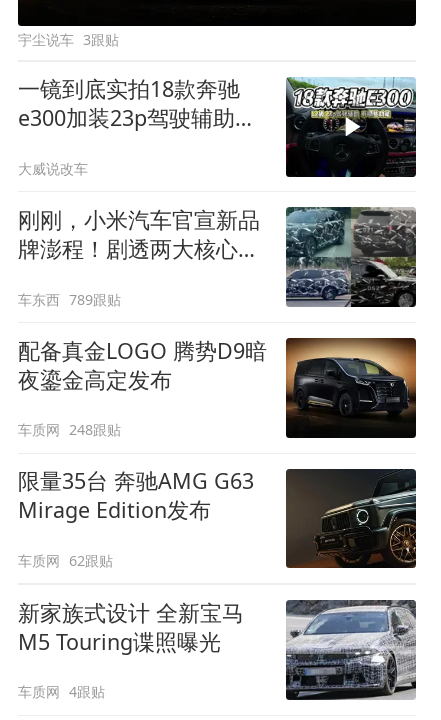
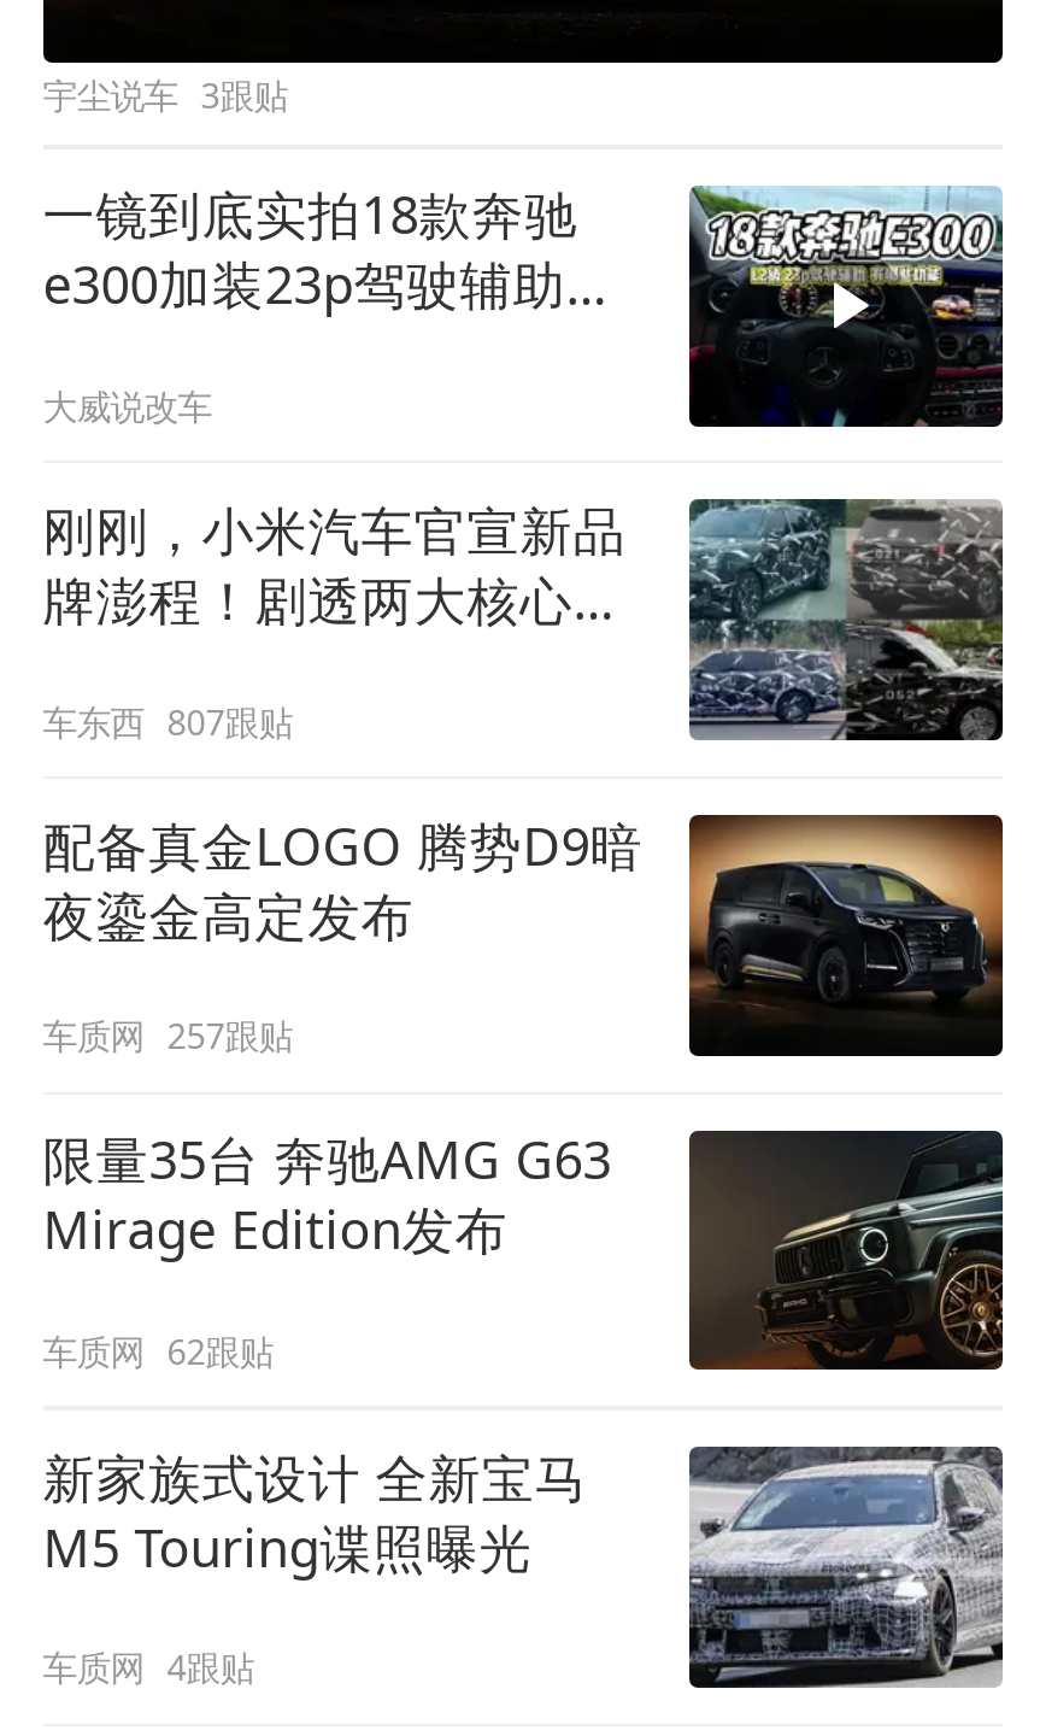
- 车东西 789跟贴
+ 车东西 807跟贴

- 车质网 248跟贴
+ 车质网 257跟贴
